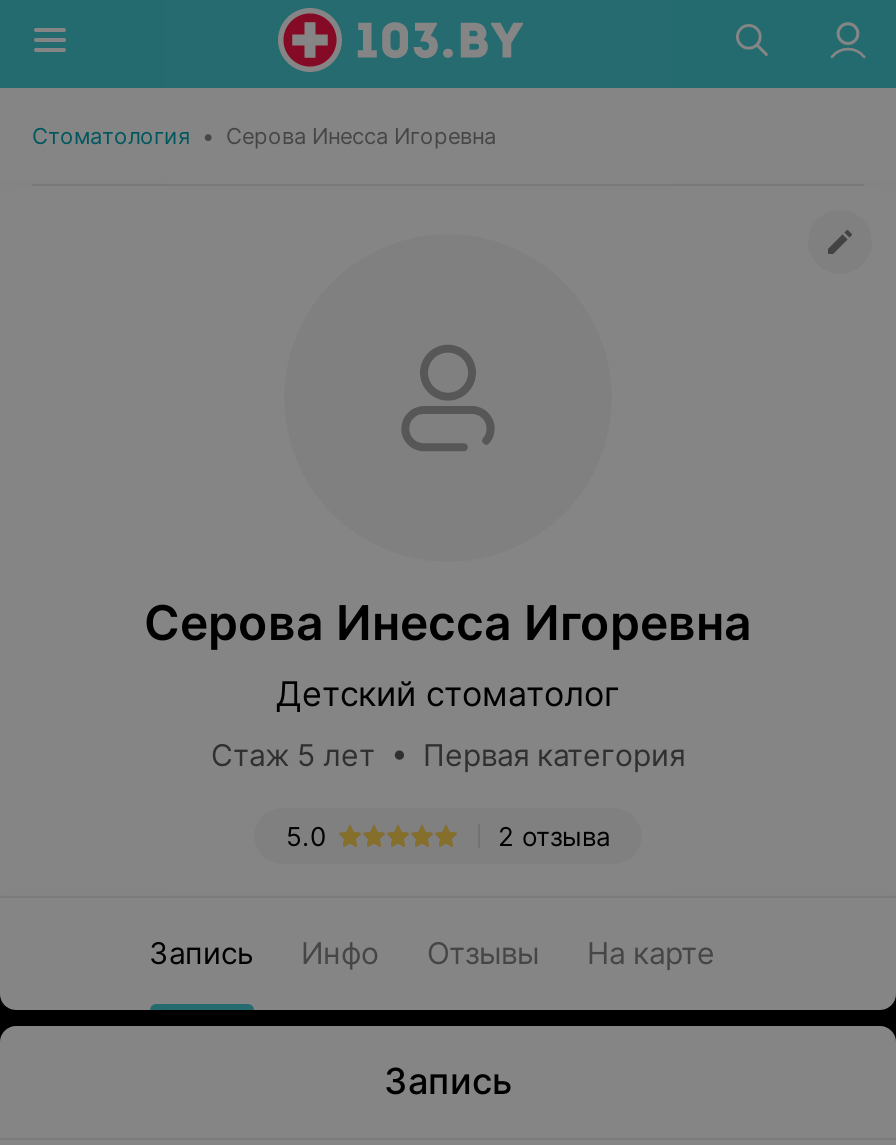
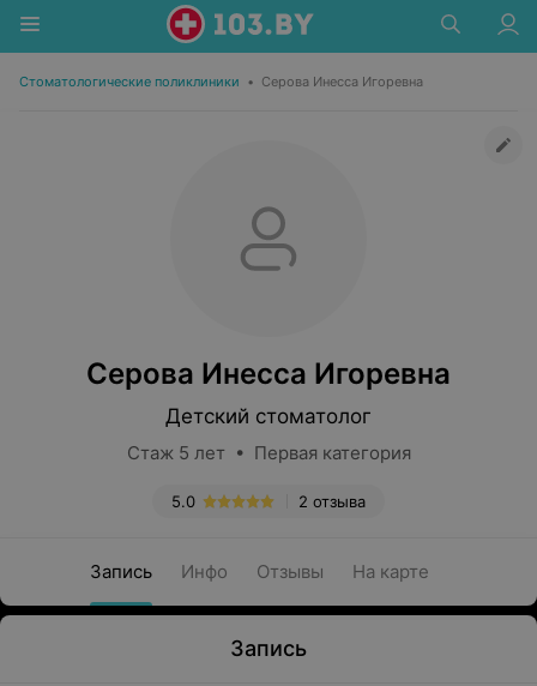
- Стоматология • Серова Инесса Игоревна
+ Стоматологические поликлиники • Серова Инесса Игоревна
